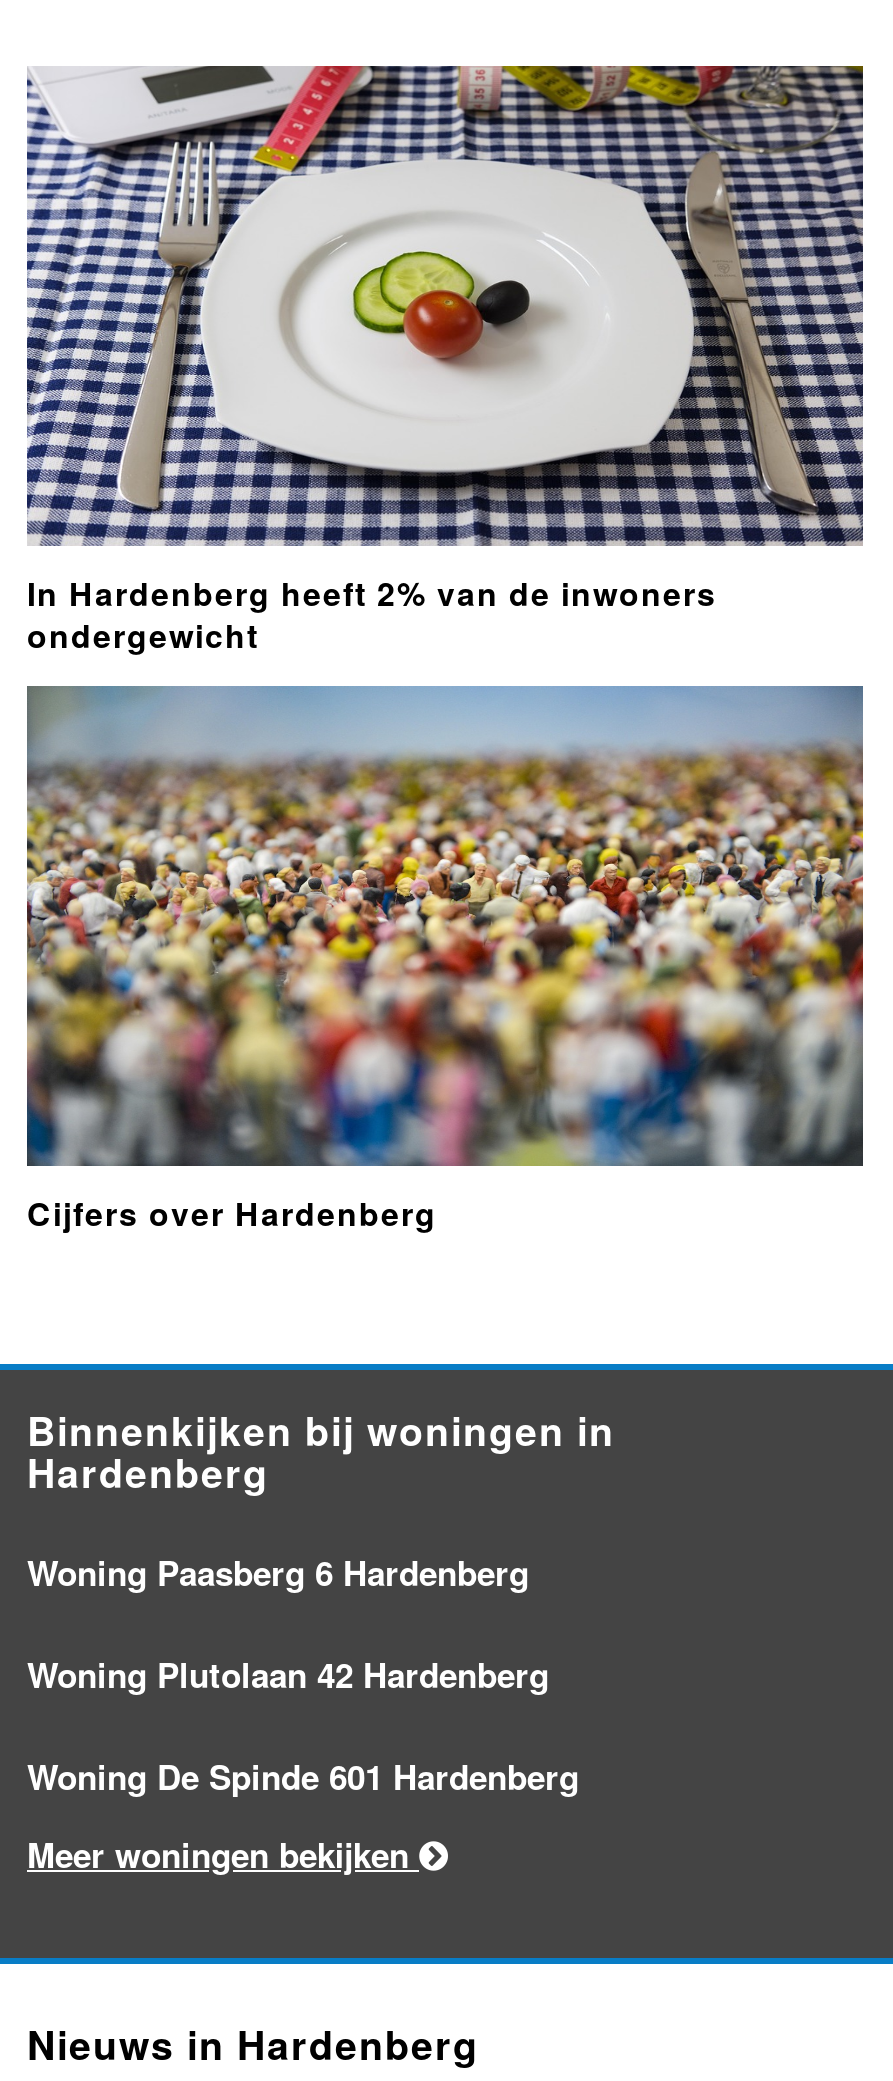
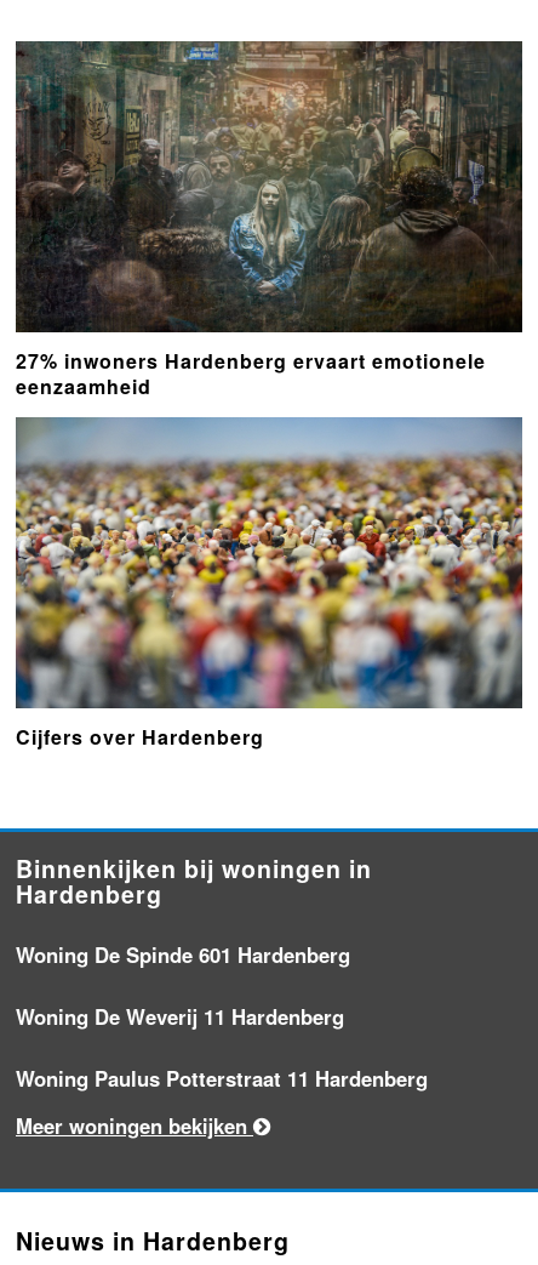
- [image]
- In Hardenberg heeft 2% van de inwoners
- ondergewicht
+ [image]
+ 27% inwoners Hardenberg ervaart emotionele
+ eenzaamheid

- Woning Paasberg 6 Hardenberg
- Woning Plutolaan 42 Hardenberg

moved up: Woning De Spinde 601 Hardenberg

+ Woning De Weverij 11 Hardenberg
+ Woning Paulus Potterstraat 11 Hardenberg
